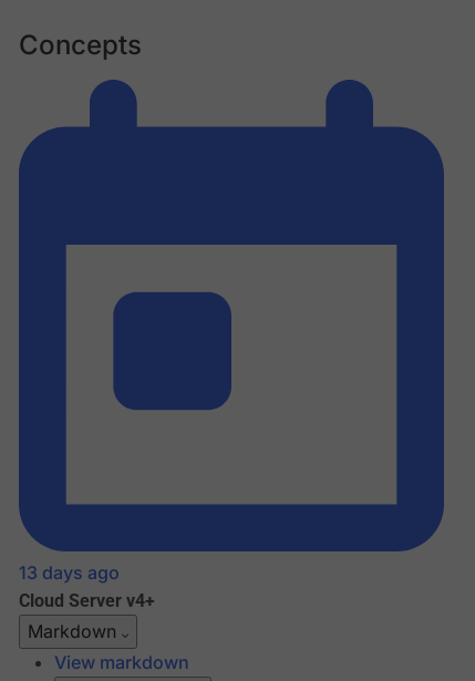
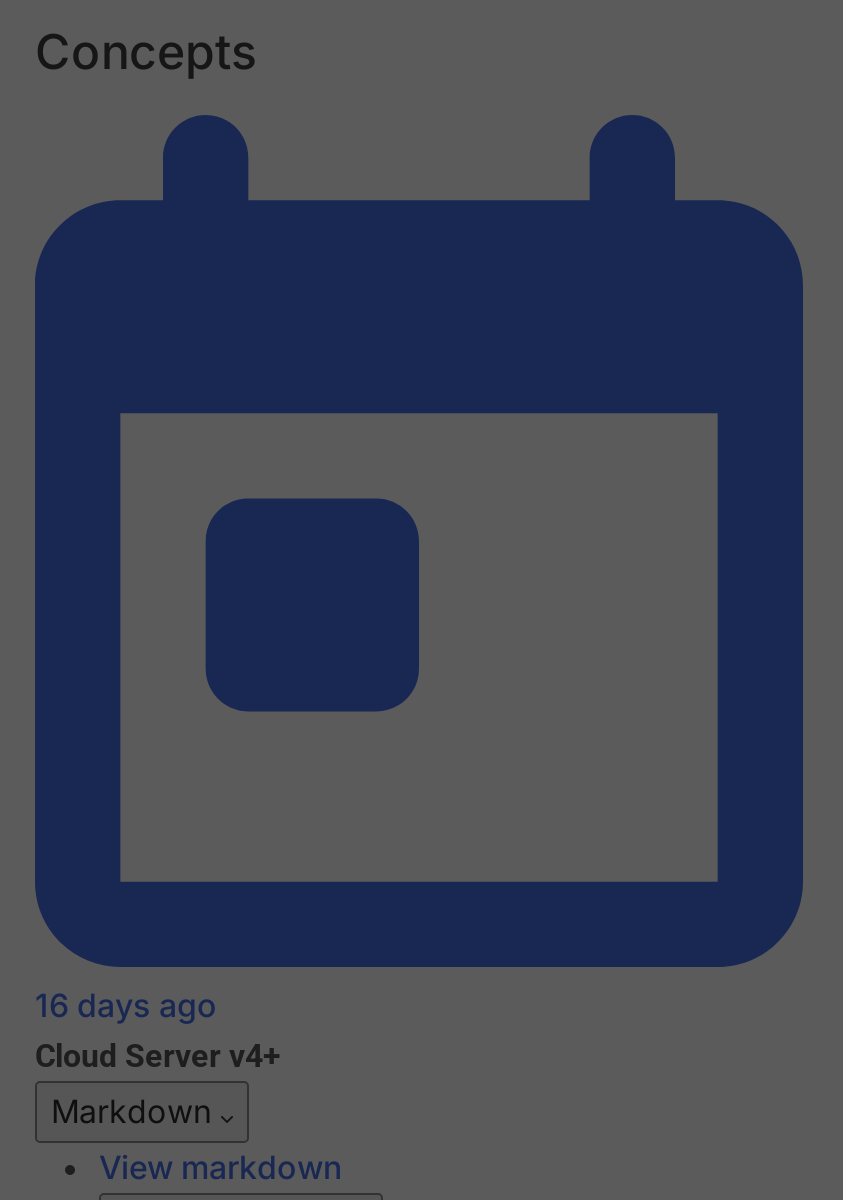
- 13 days ago
+ 16 days ago
